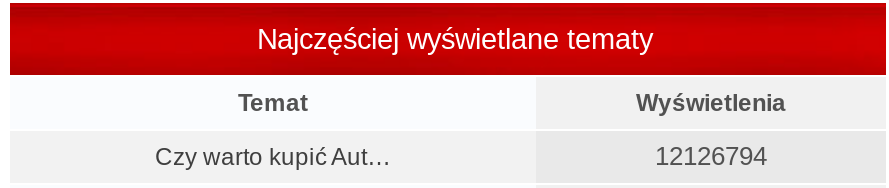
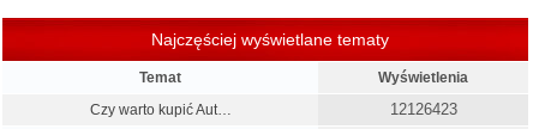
- 12126794
+ 12126423
